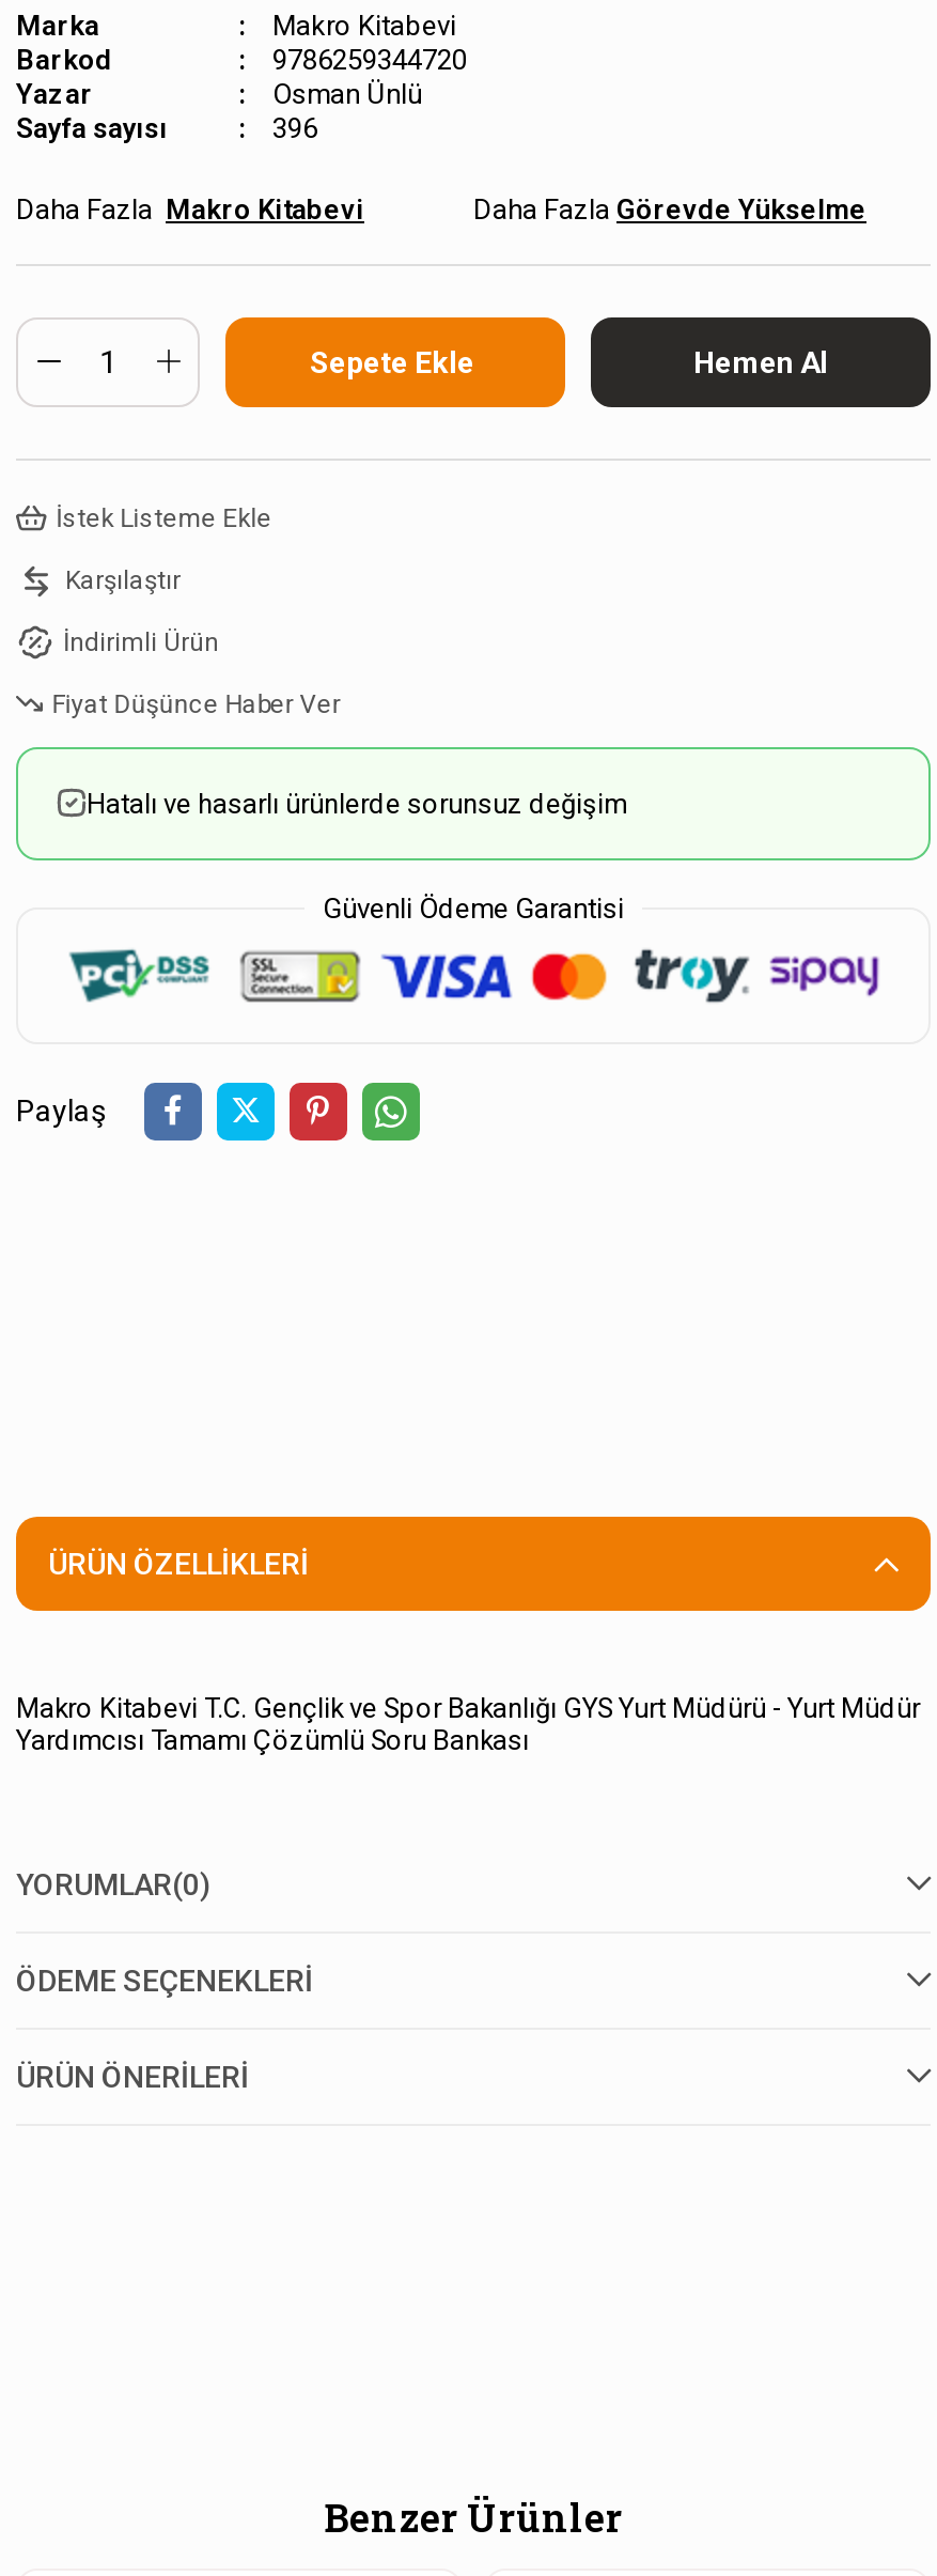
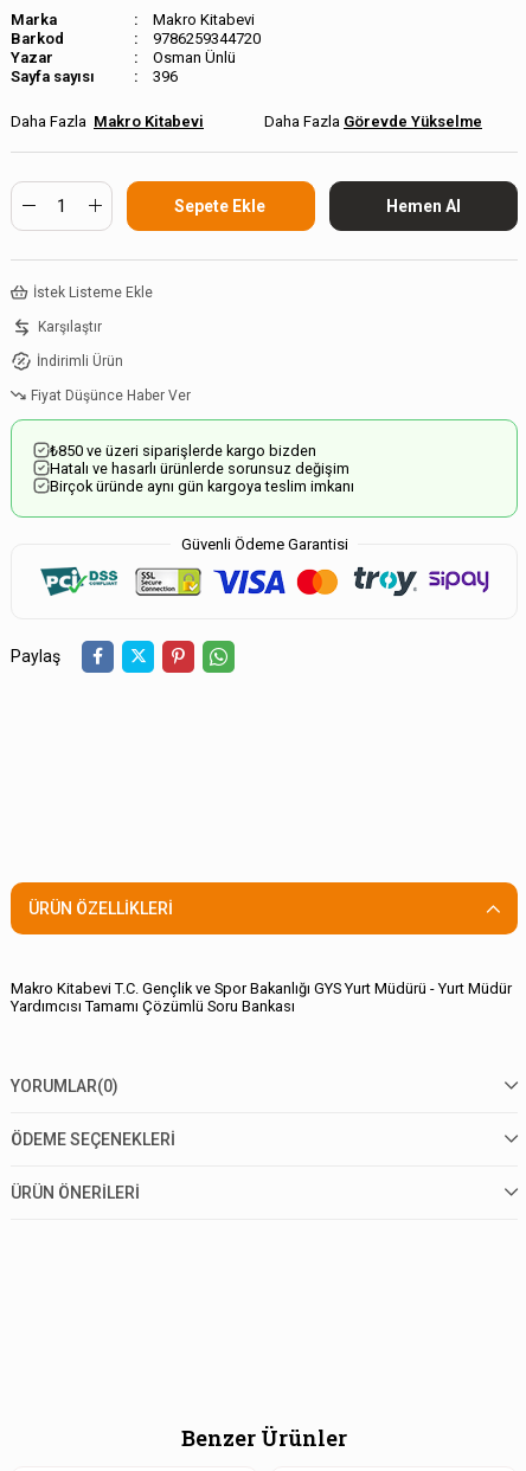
+ ₺850 ve üzeri siparişlerde kargo bizden

+ Birçok üründe aynı gün kargoya teslim imkanı
